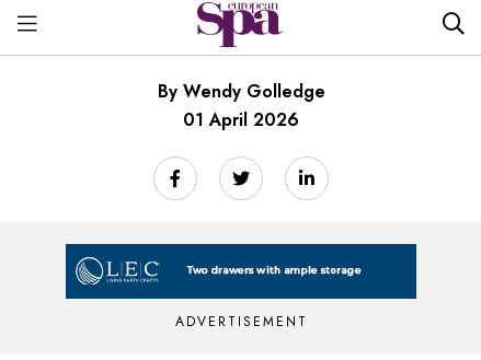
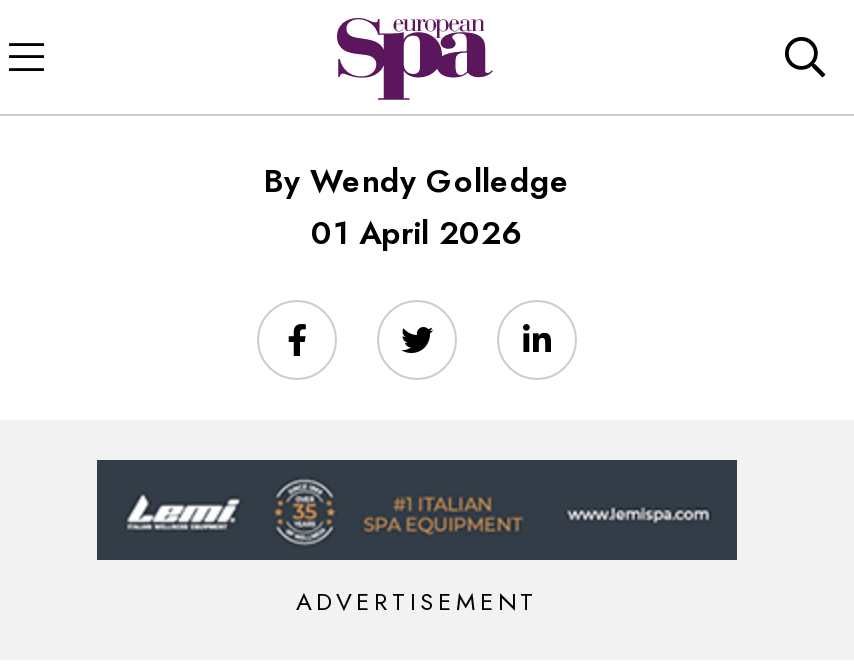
- [image]
+ [image]
